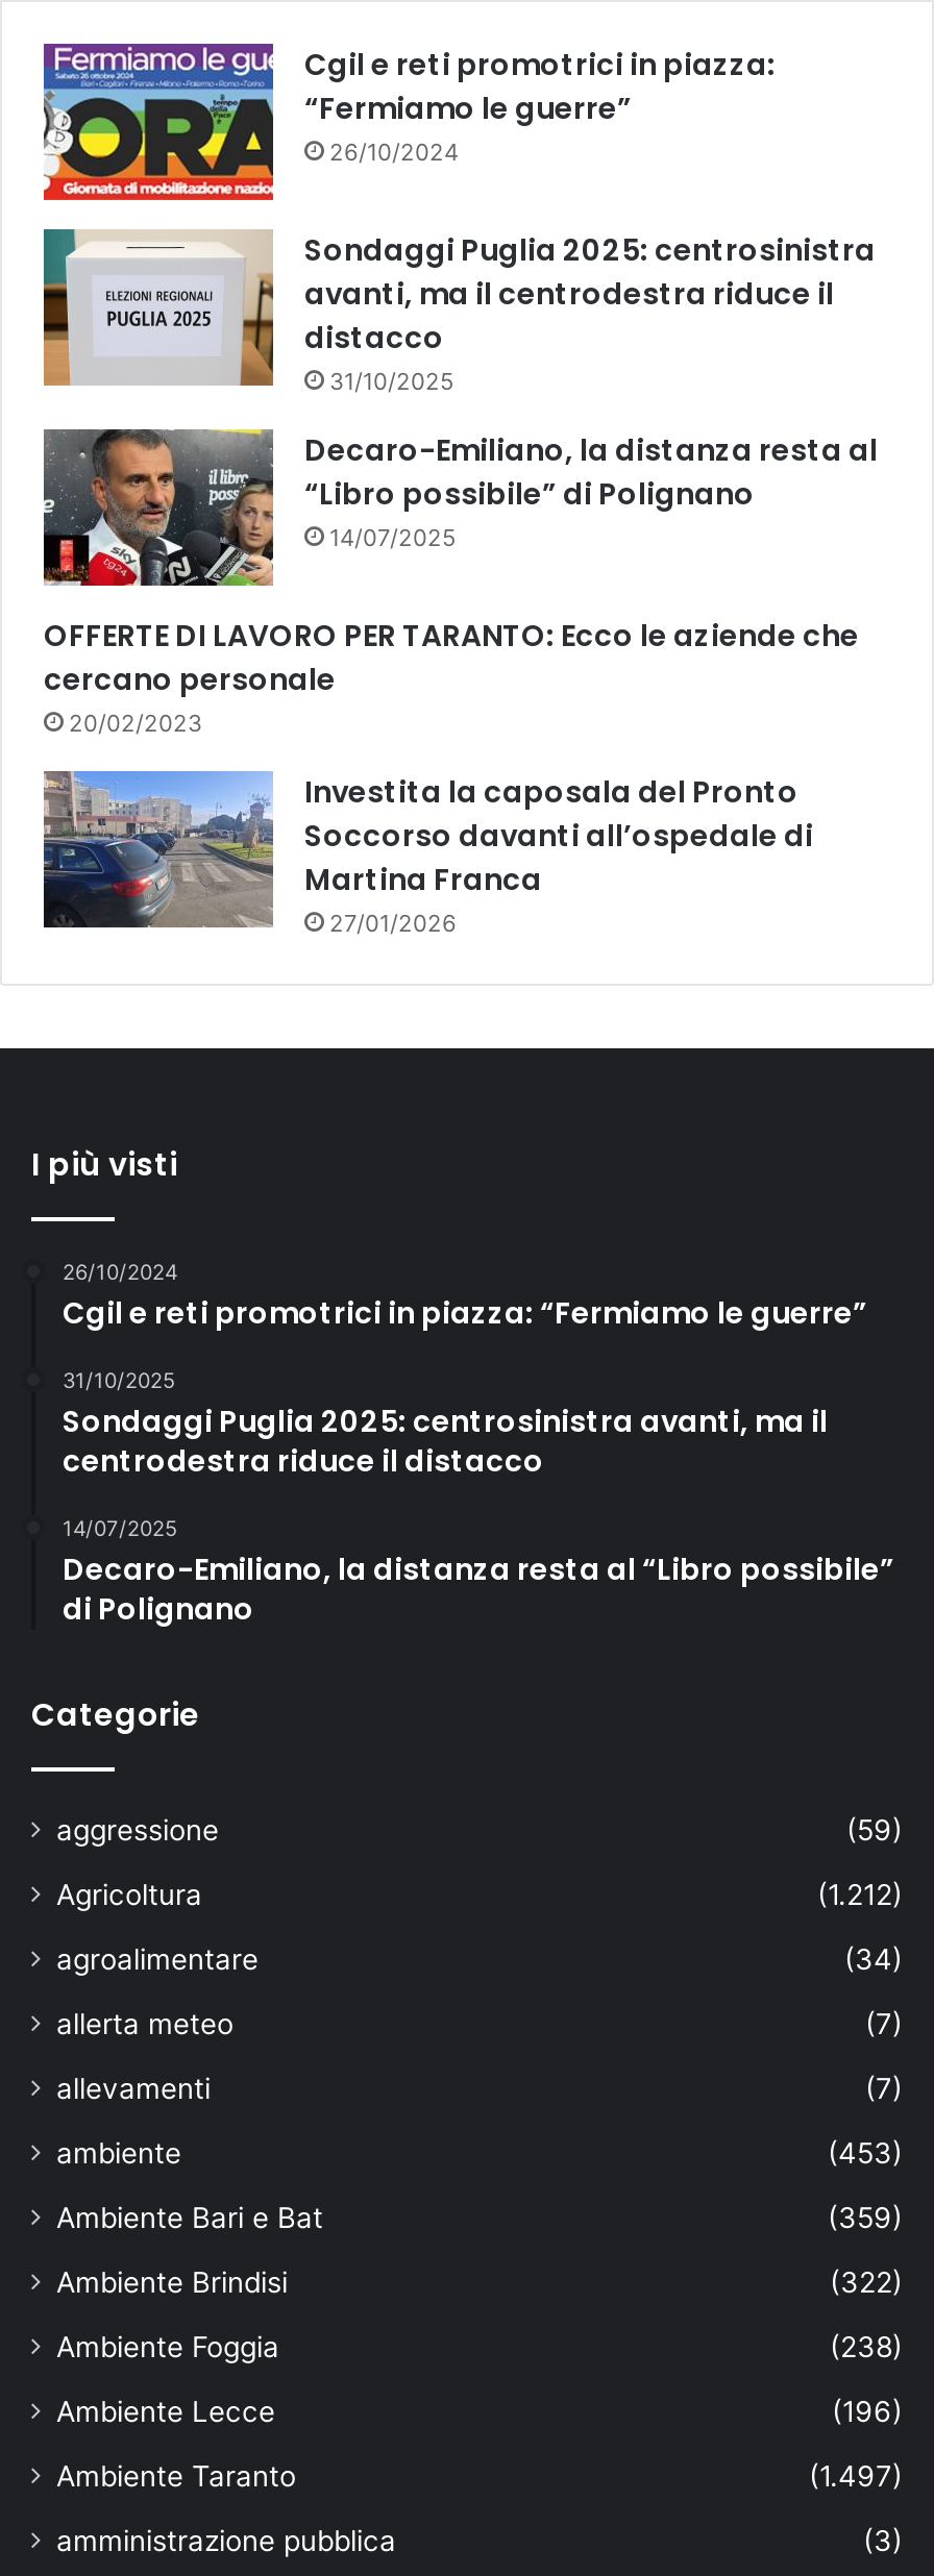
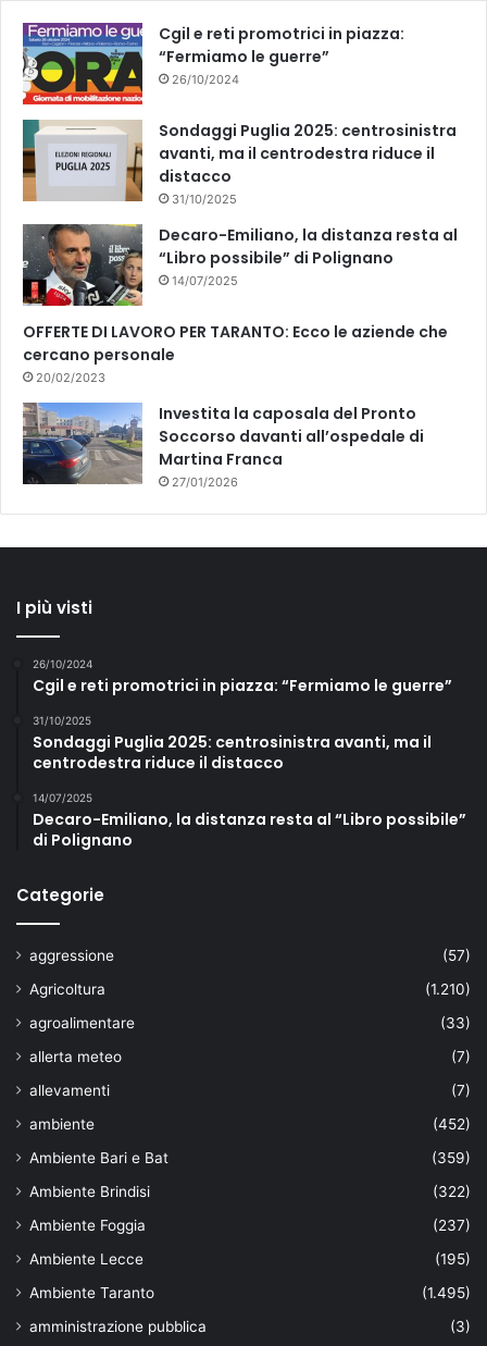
- (59)
+ (57)

- (1.212)
+ (1.210)

- (34)
+ (33)

- (453)
+ (452)

- (238)
+ (237)

- (196)
+ (195)

- (1.497)
+ (1.495)
